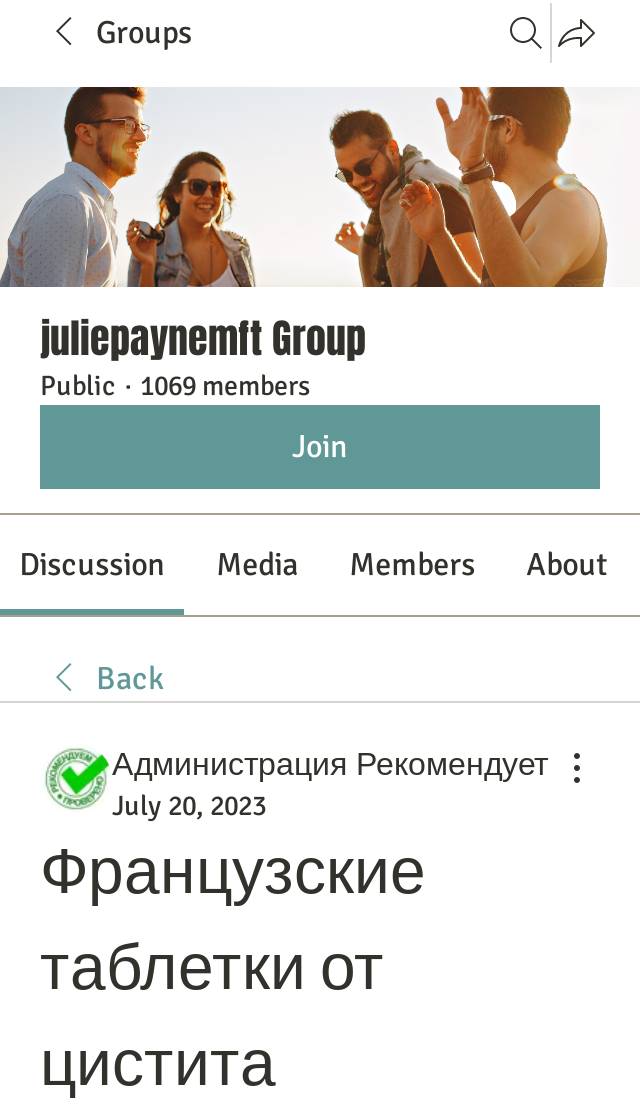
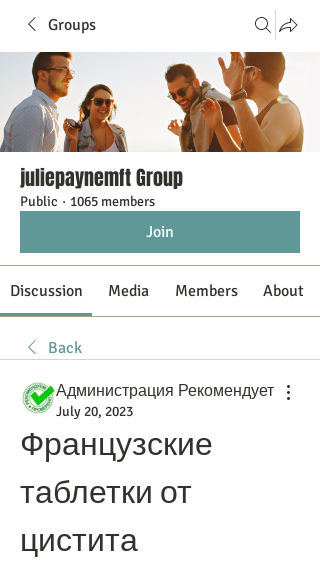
- Public · 1069 members
+ Public · 1065 members
